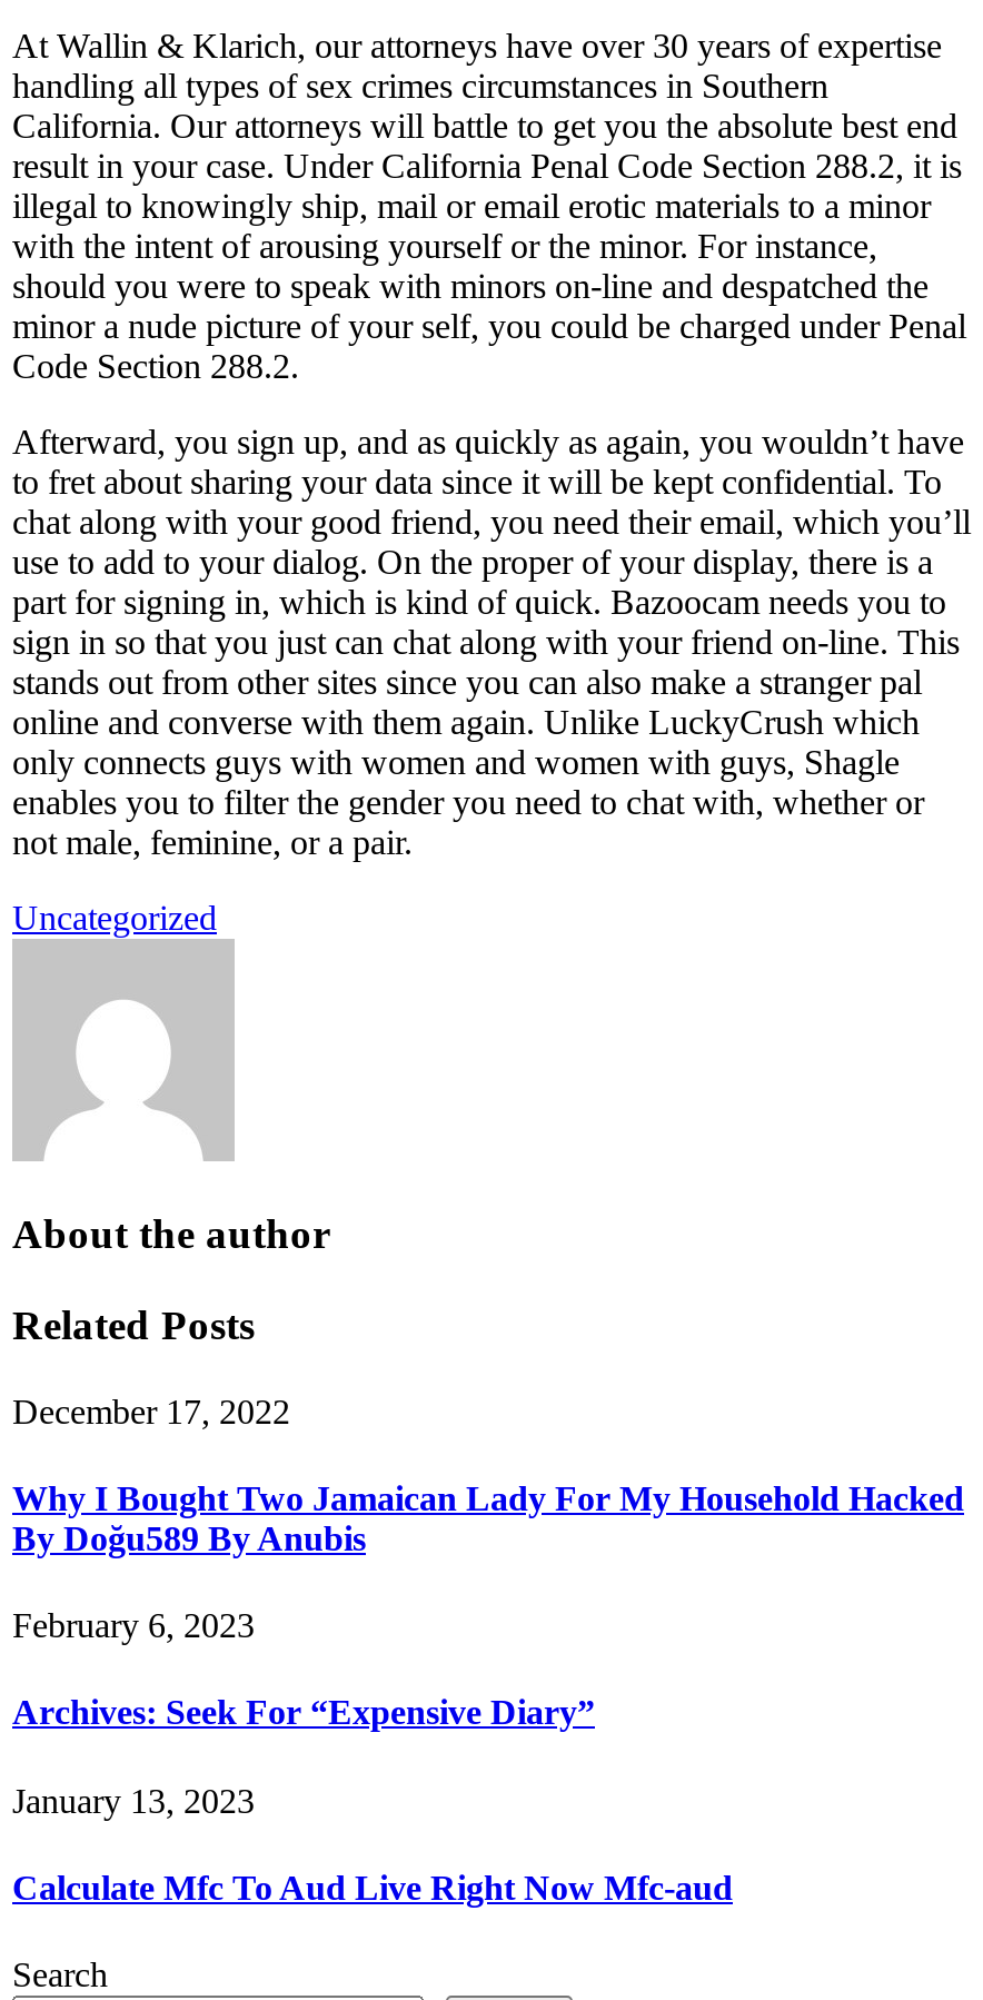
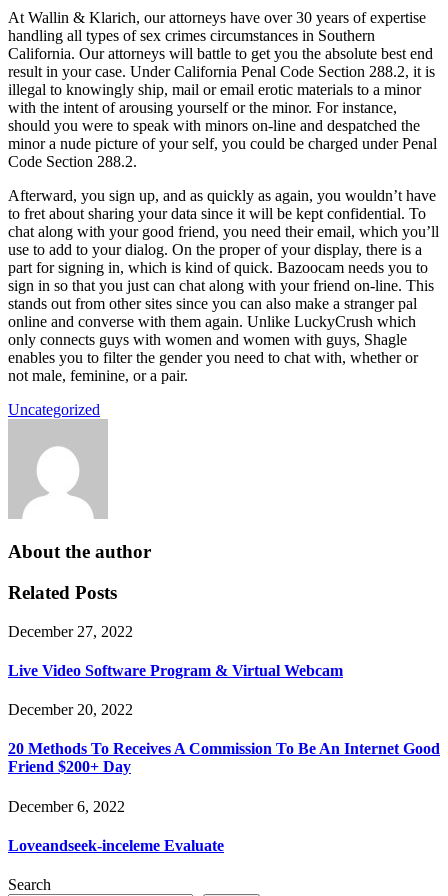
- December 17, 2022
+ December 27, 2022

- Why I Bought Two Jamaican Lady For My Household Hacked
- By Doğu589 By Anubis
+ Live Video Software Program & Virtual Webcam

- February 6, 2023
+ December 20, 2022

- Archives: Seek For “Expensive Diary”
+ 20 Methods To Receives A Commission To Be An Internet Good
+ Friend $200+ Day

- January 13, 2023
+ December 6, 2022

- Calculate Mfc To Aud Live Right Now Mfc-aud
+ Loveandseek-inceleme Evaluate
